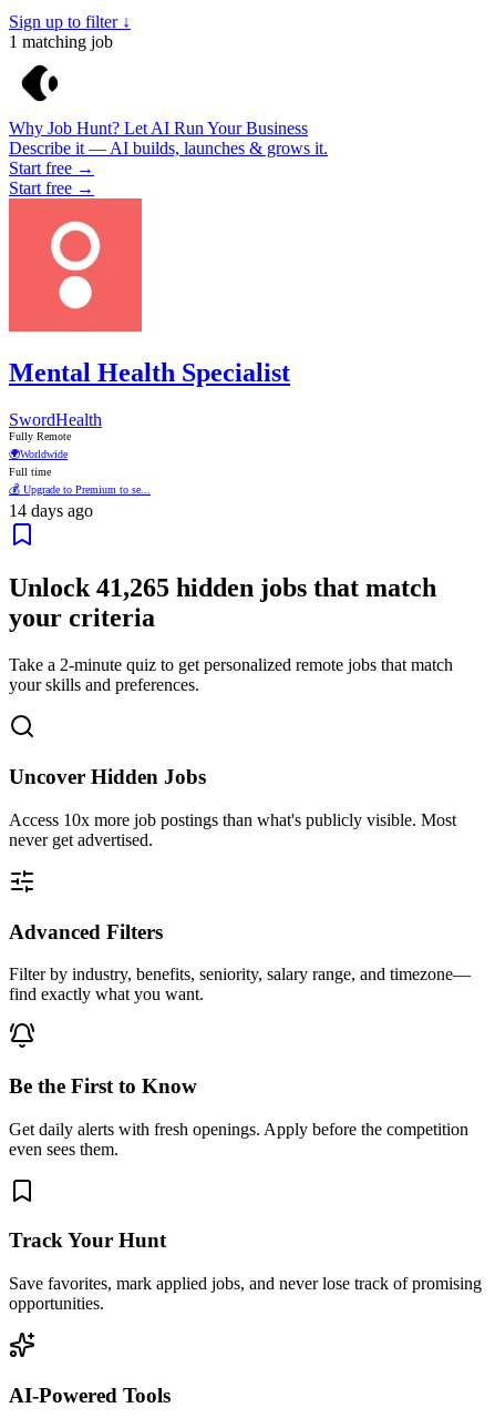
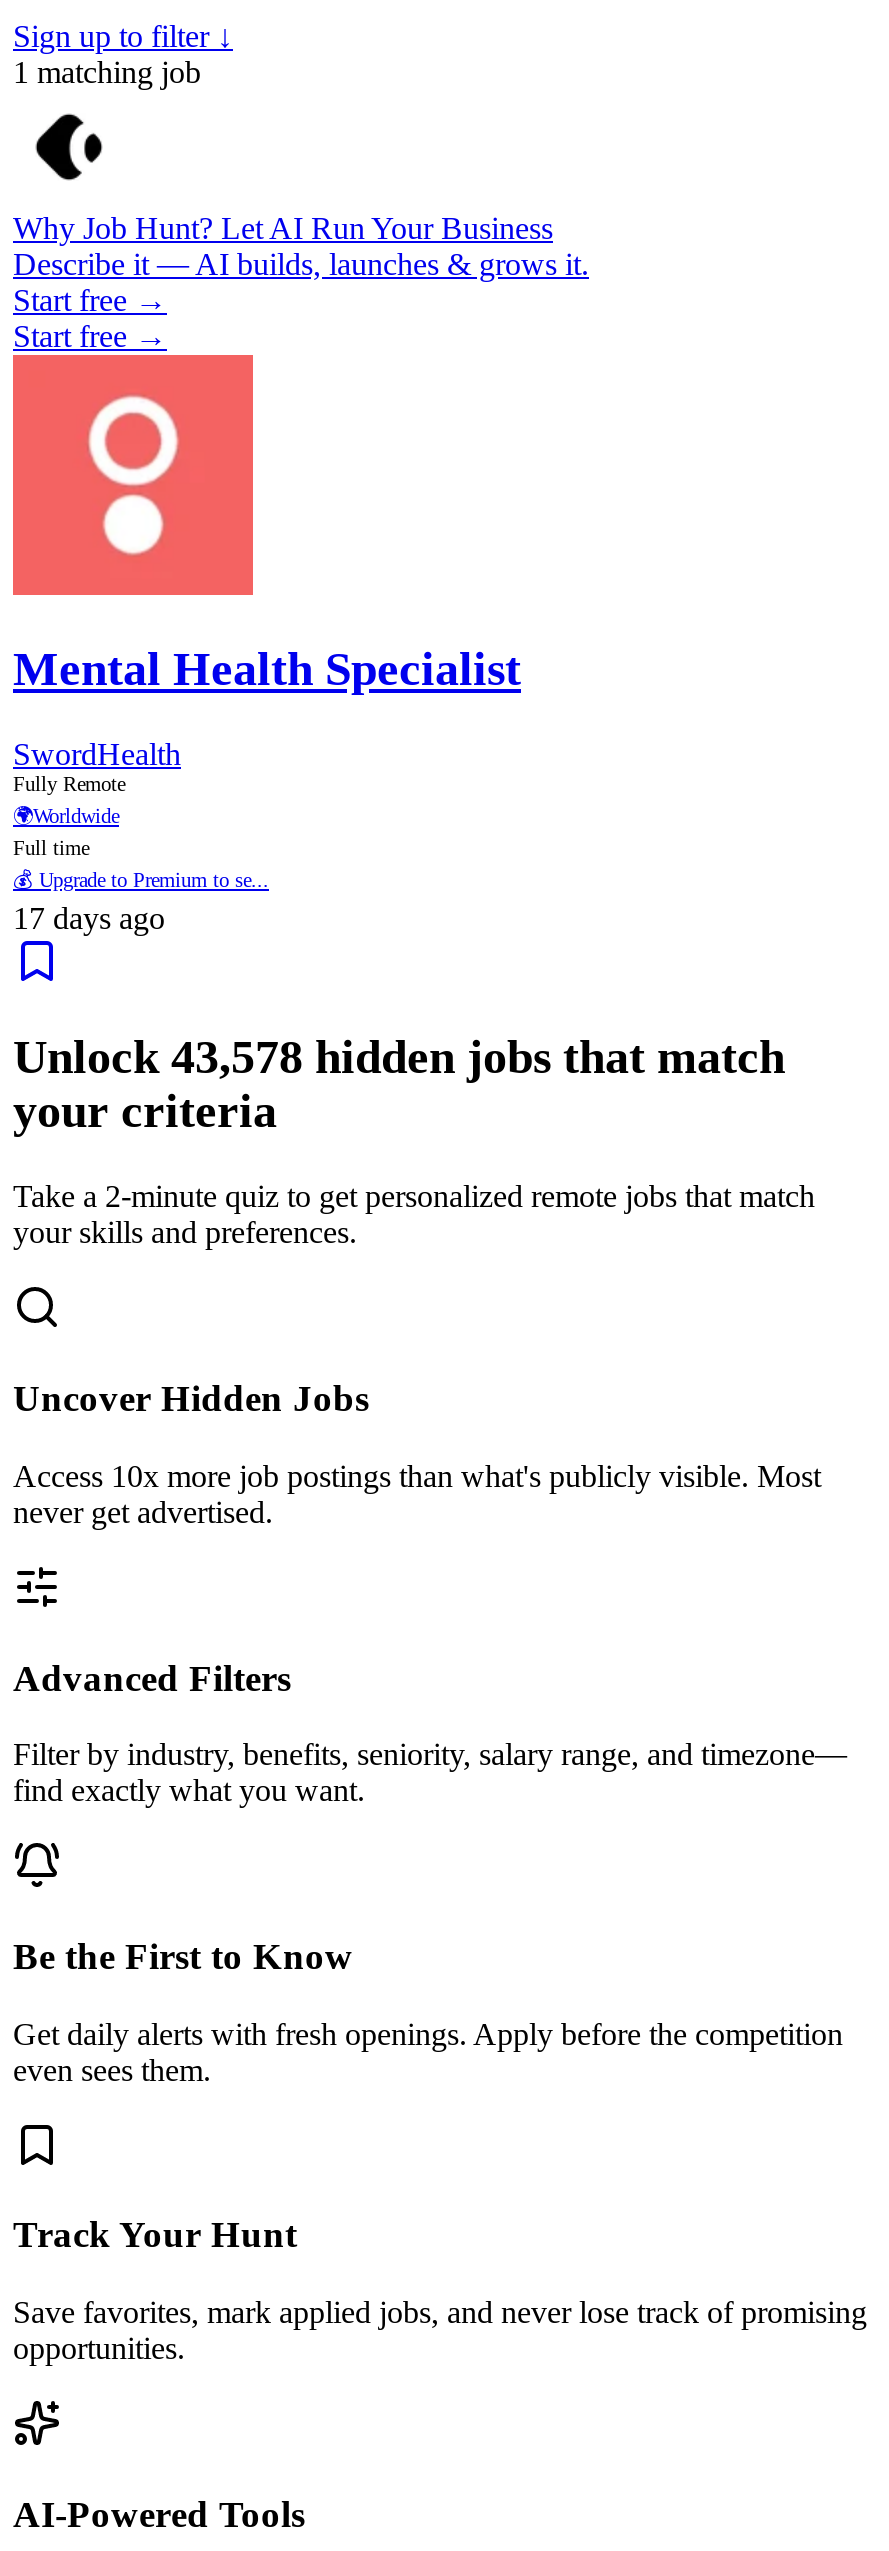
- 14 days ago
+ 17 days ago

- Unlock 41,265 hidden jobs that match
+ Unlock 43,578 hidden jobs that match
